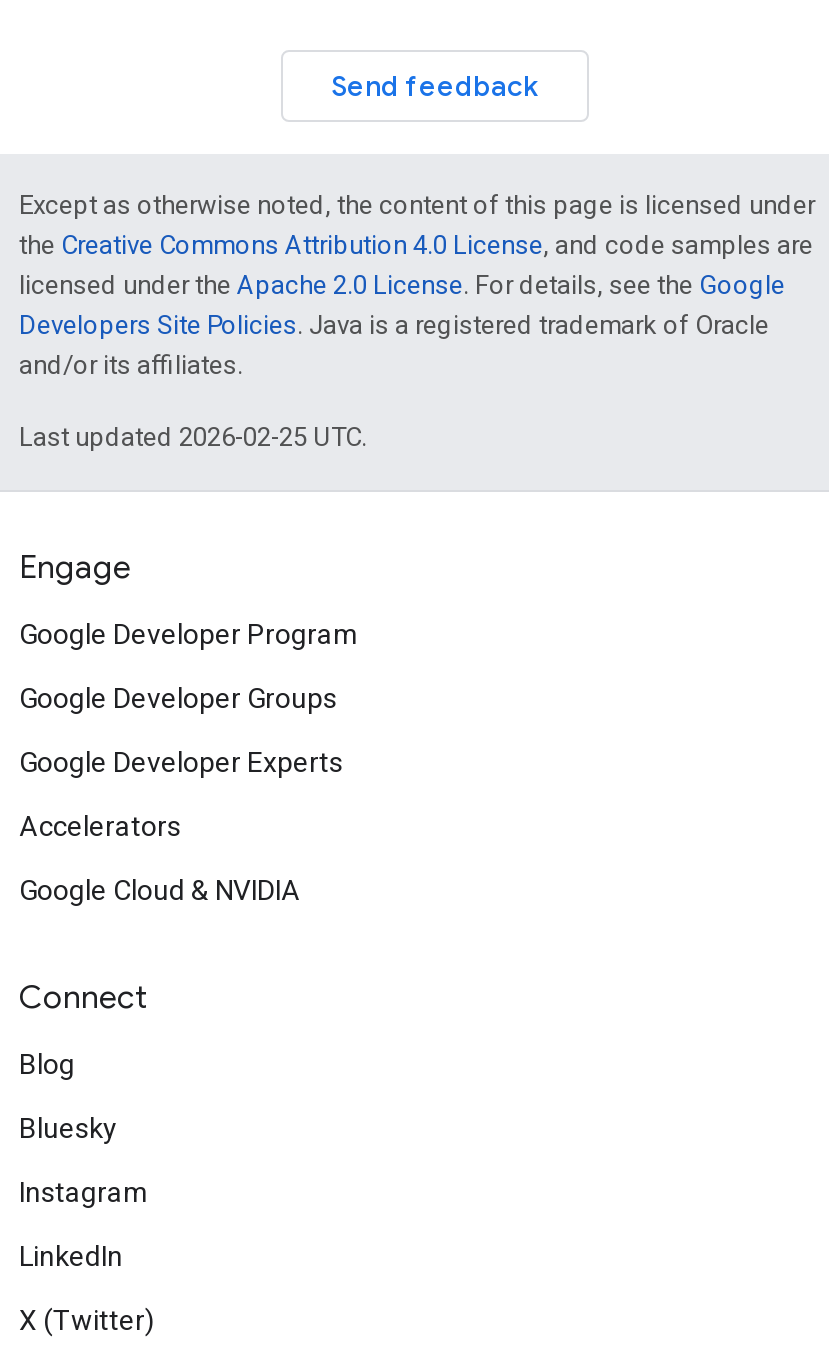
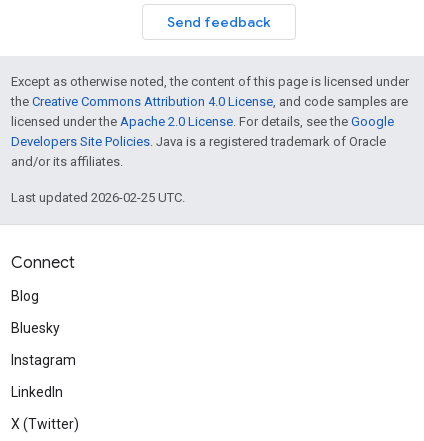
- Engage
- Google Developer Program
- Google Developer Groups
- Google Developer Experts
- Accelerators
- Google Cloud & NVIDIA
